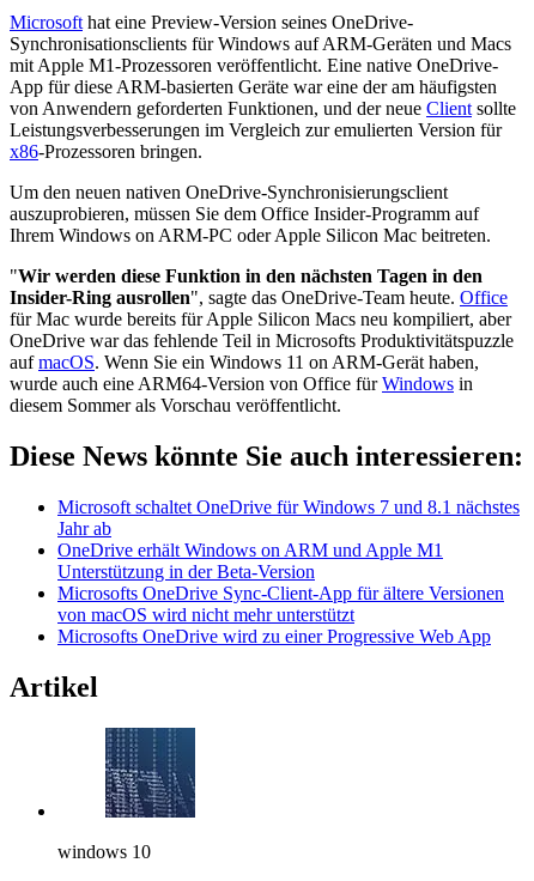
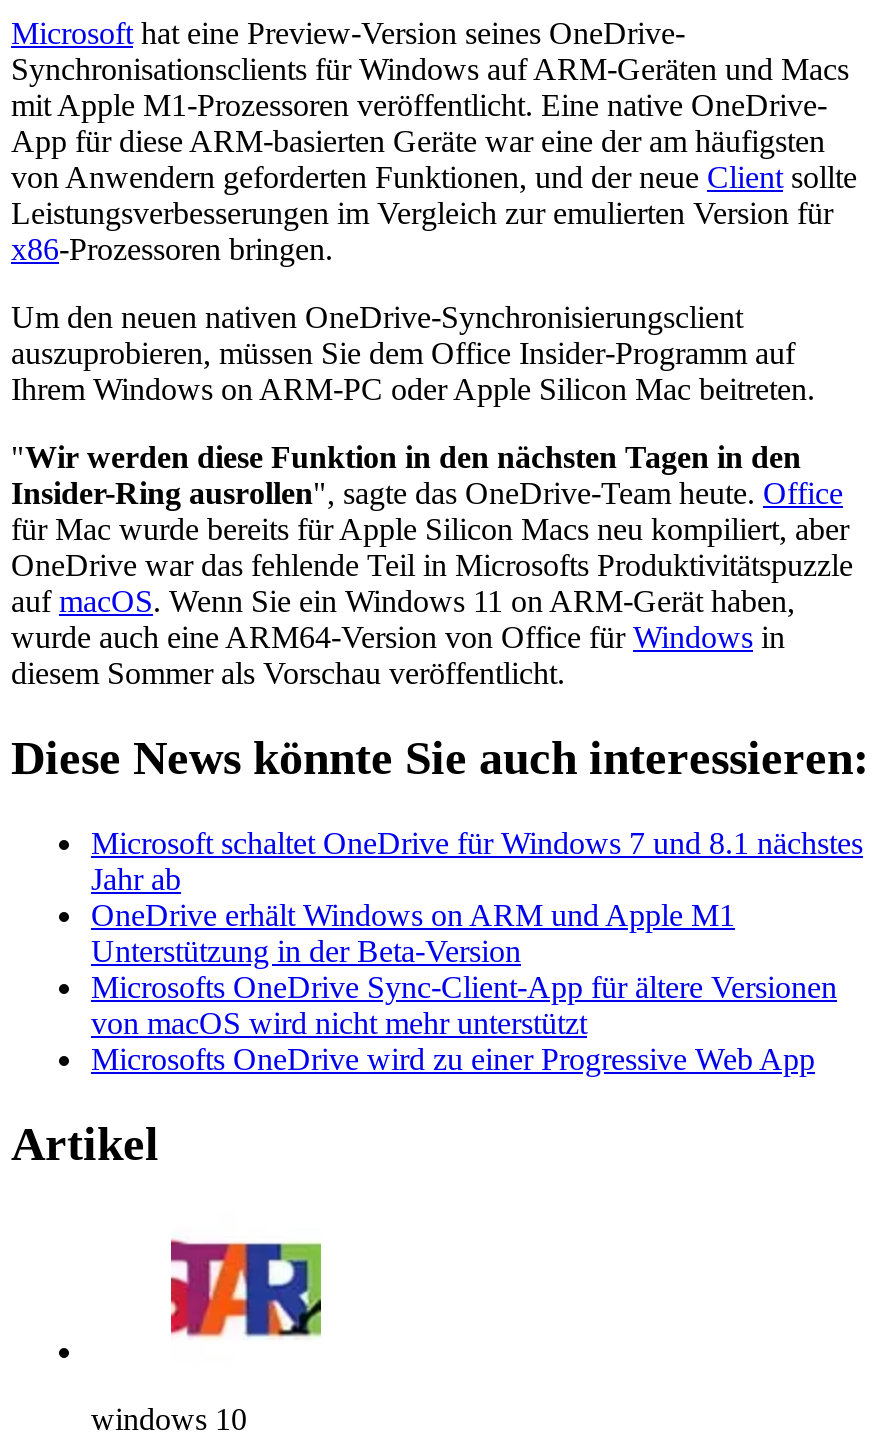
- [image]
+ [image]
